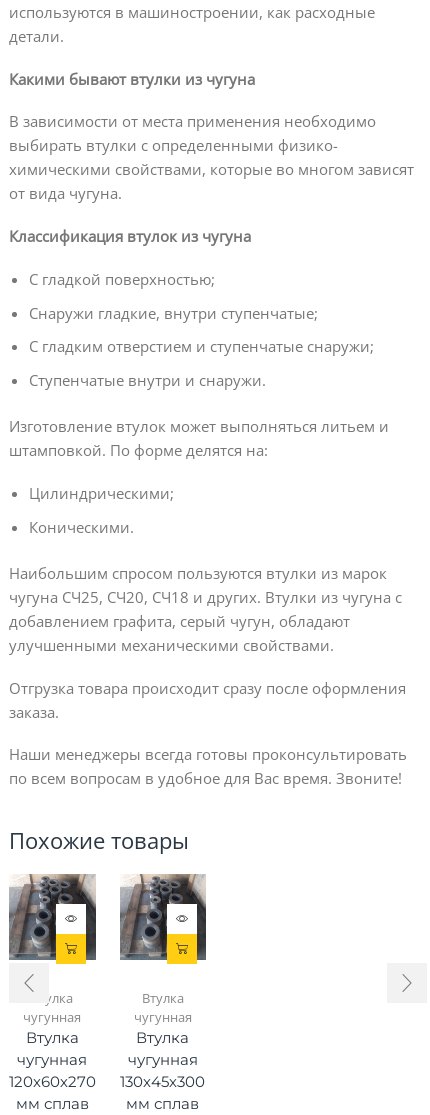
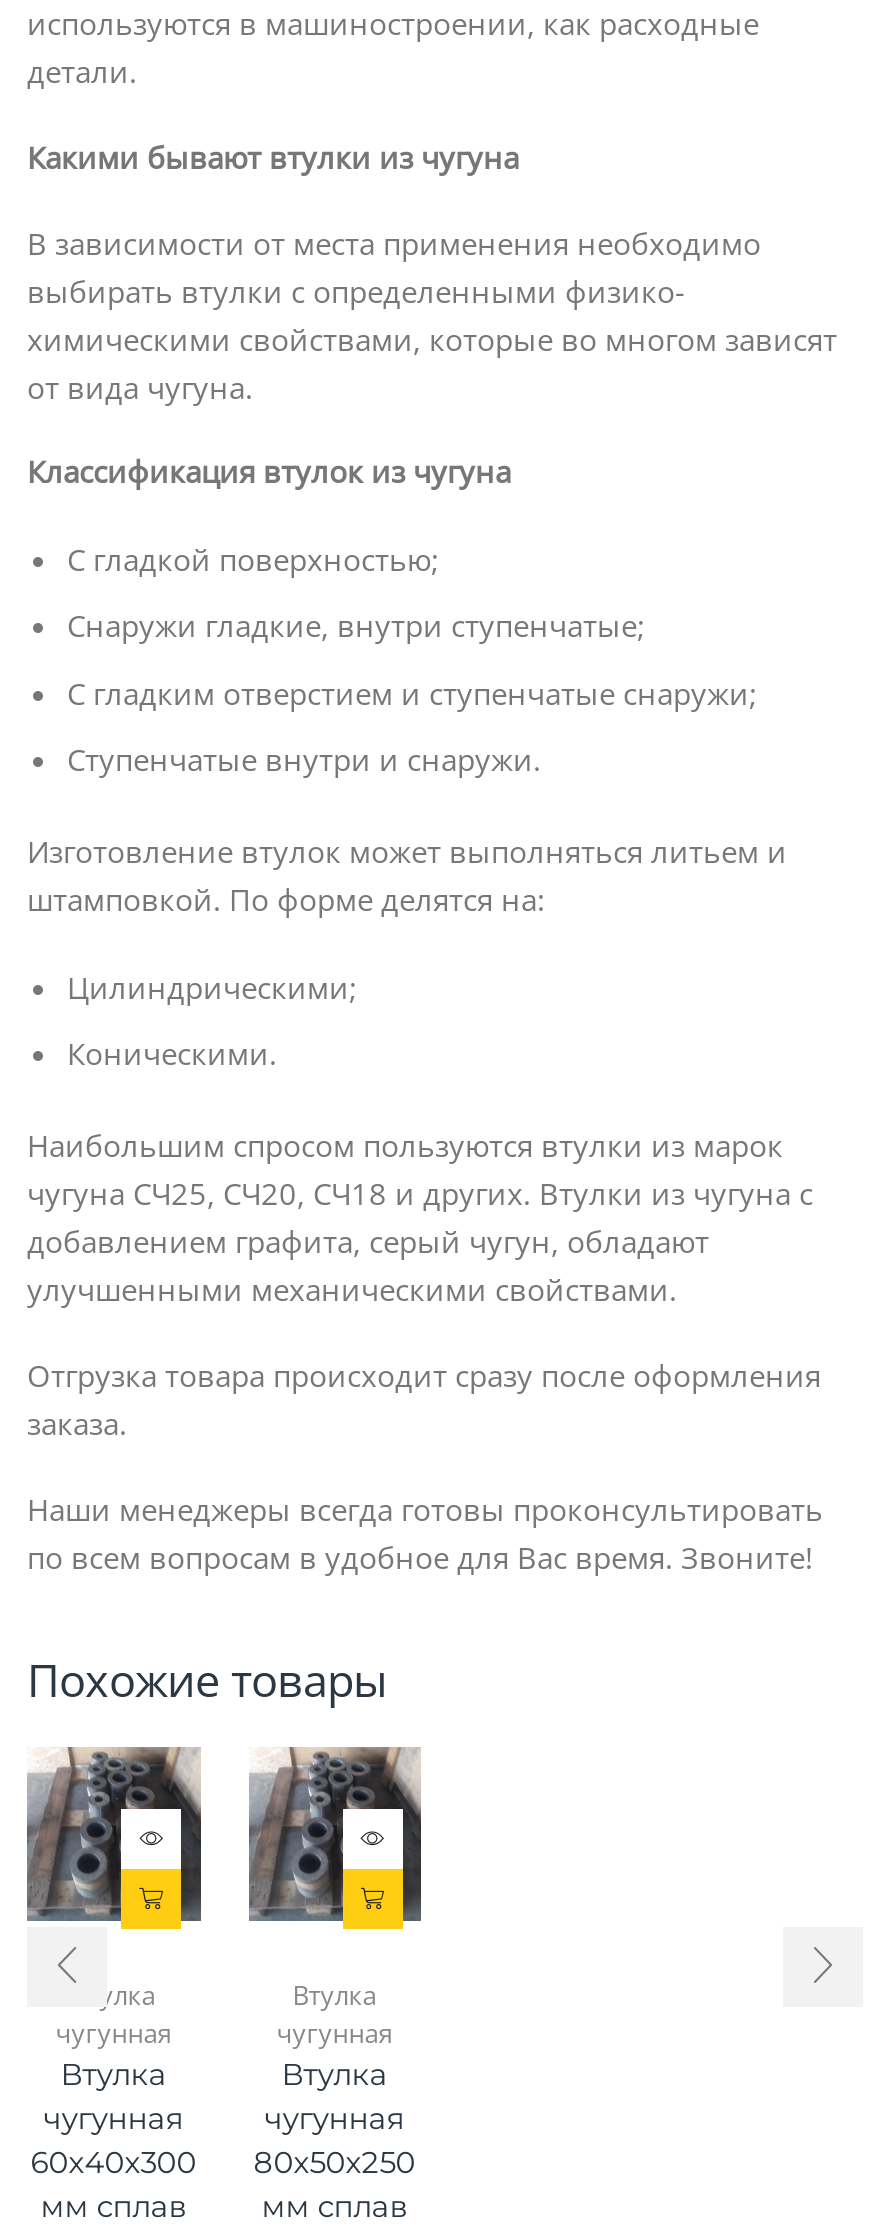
- 120х60х270
+ 60х40х300

- 130х45х300
+ 80х50х250
